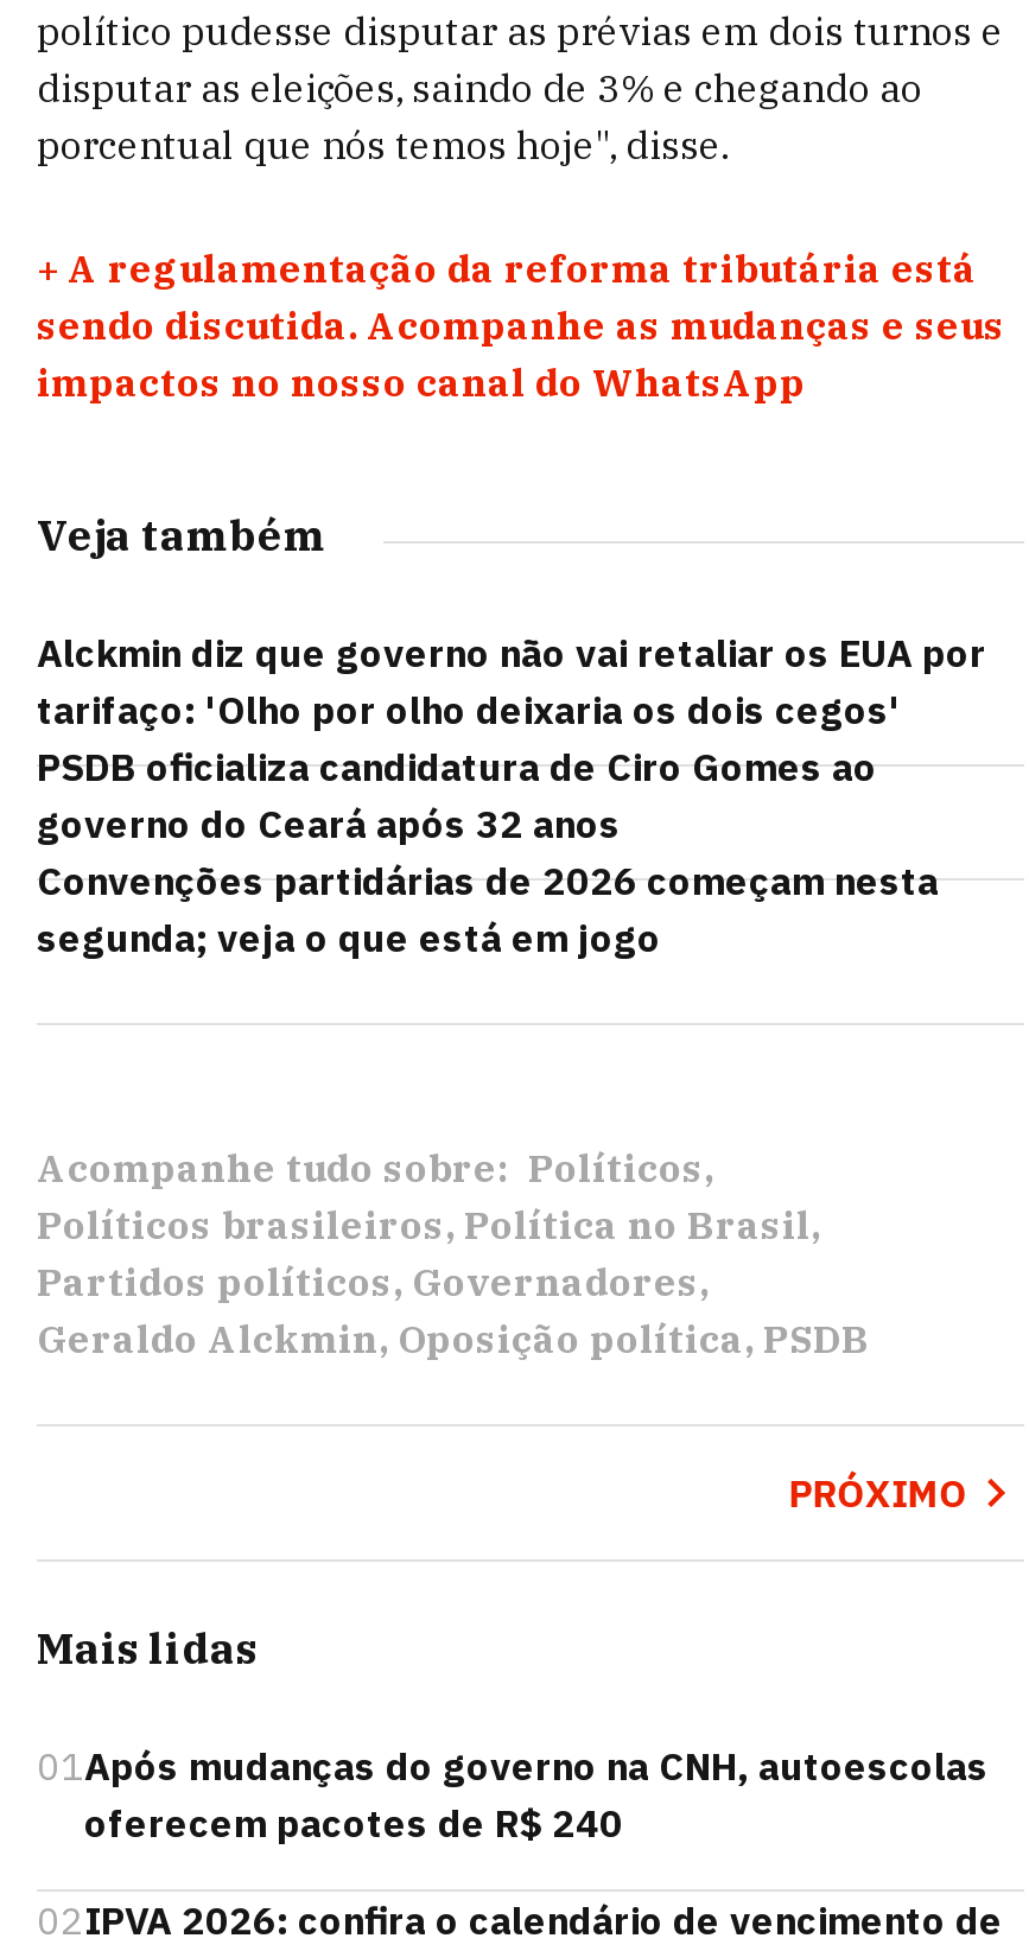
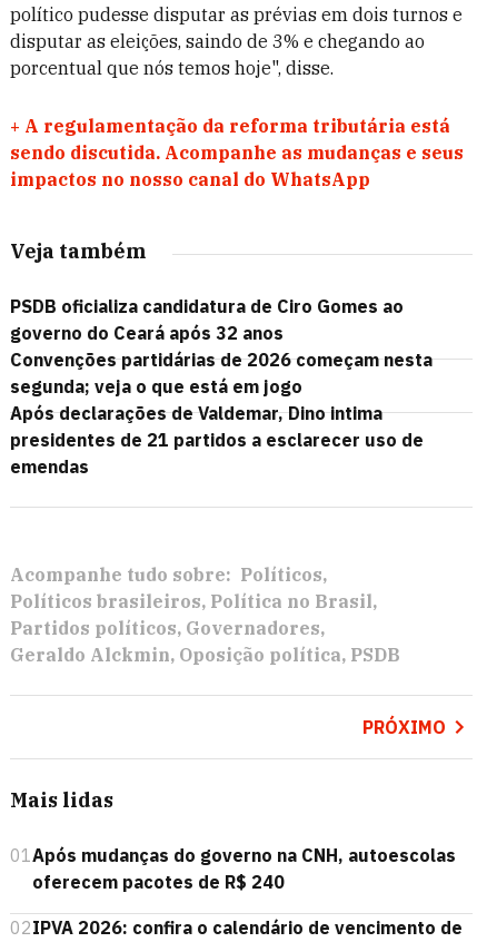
- Alckmin diz que governo não vai retaliar os EUA por
- tarifaço: 'Olho por olho deixaria os dois cegos'

moved up: PSDB oficializa candidatura de Ciro Gomes ao | governo do Ceará após 32 anos | Convenções partidárias de 2026 começam nesta | segunda; veja o que está em jogo

+ Após declarações de Valdemar, Dino intima
+ presidentes de 21 partidos a esclarecer uso de
+ emendas
